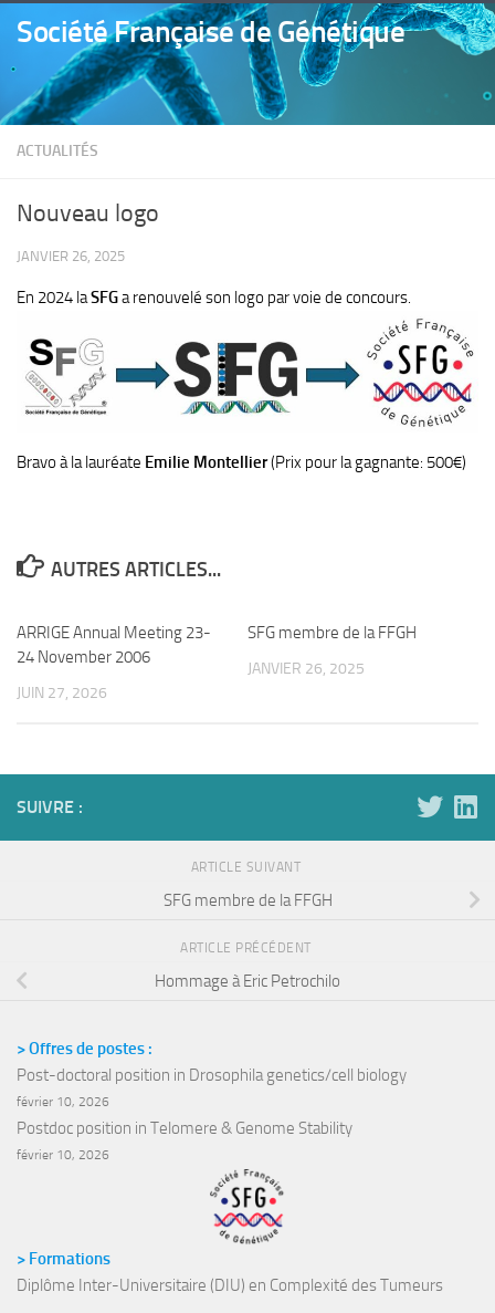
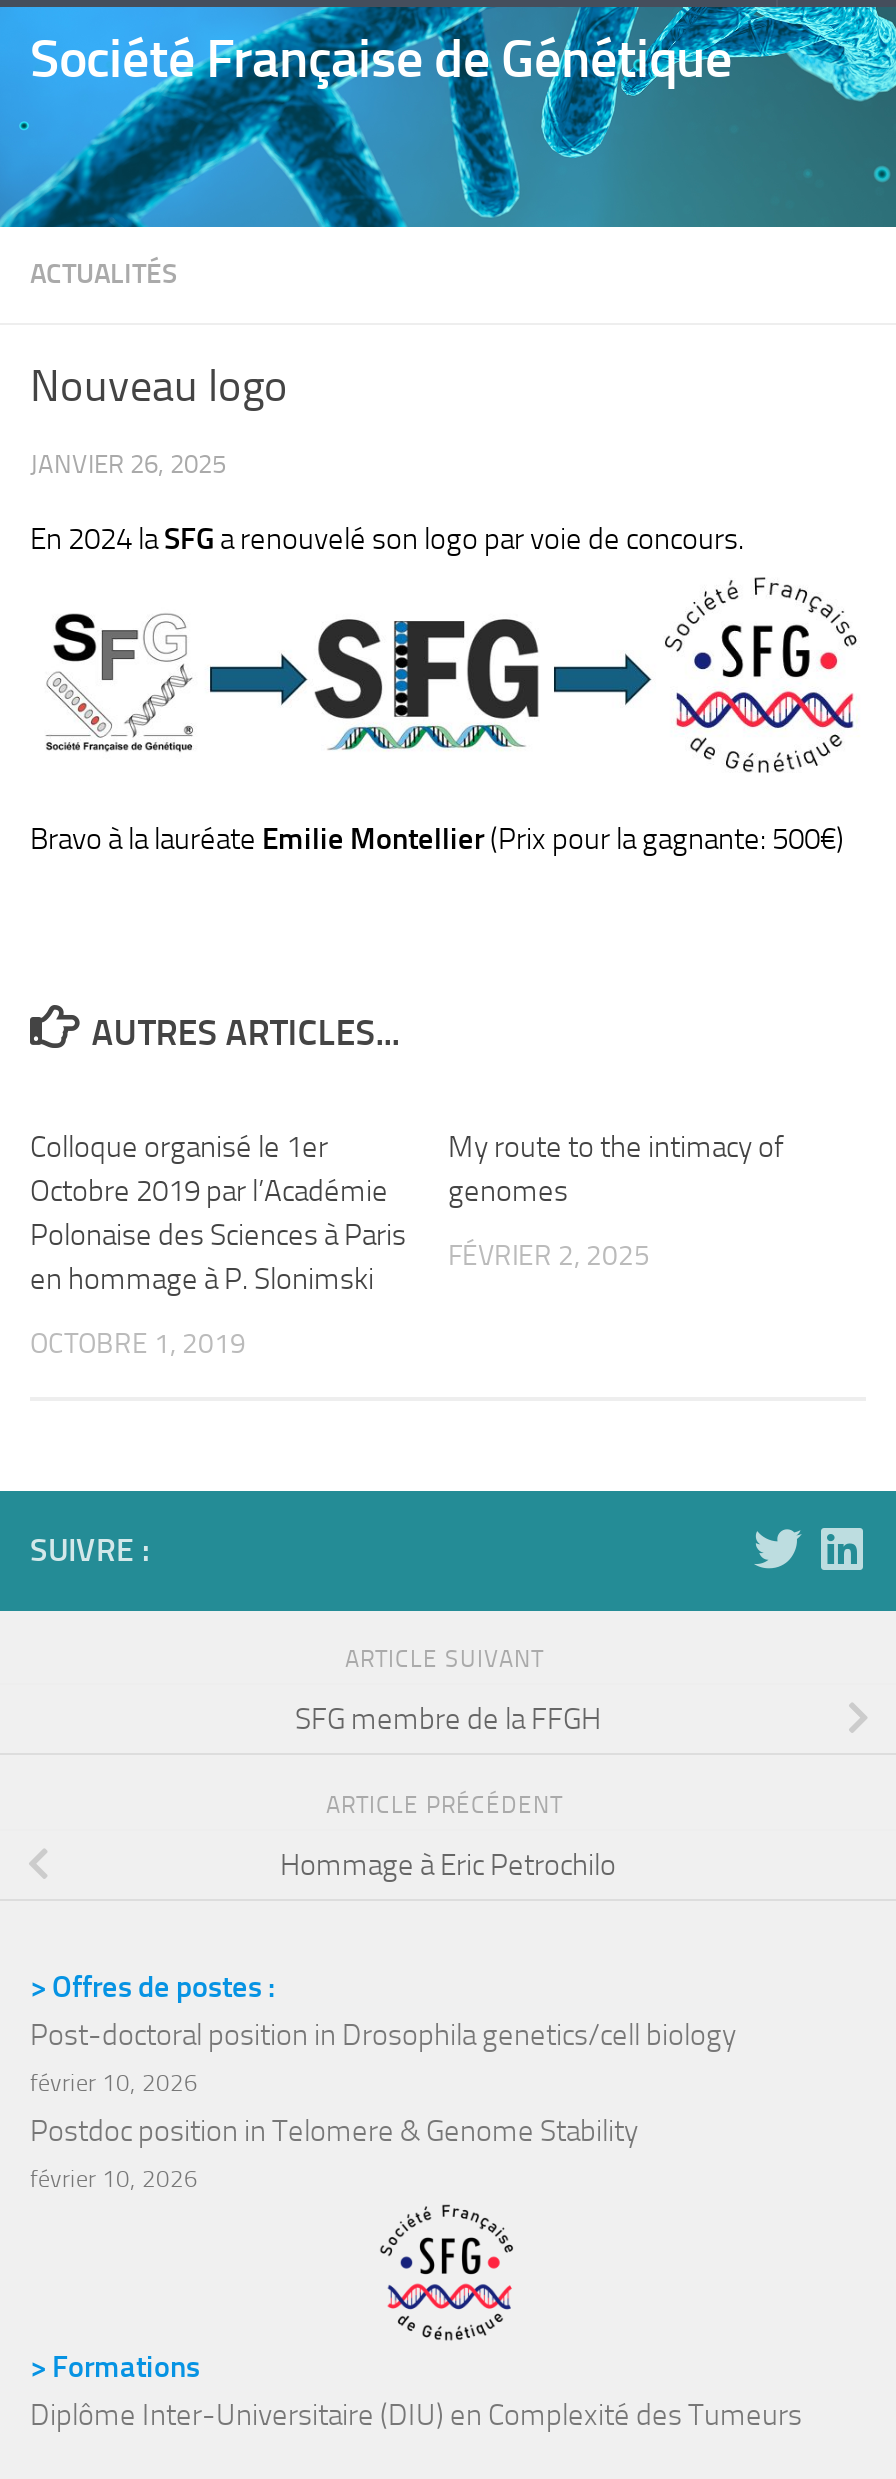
- ARRIGE Annual Meeting 23-
- 24 November 2006
+ Colloque organisé le 1er
+ Octobre 2019 par l’Académie
+ Polonaise des Sciences à Paris
+ en hommage à P. Slonimski

- SFG membre de la FFGH
+ My route to the intimacy of
+ genomes

- JANVIER 26, 2025
+ FÉVRIER 2, 2025

- JUIN 27, 2026
+ OCTOBRE 1, 2019
